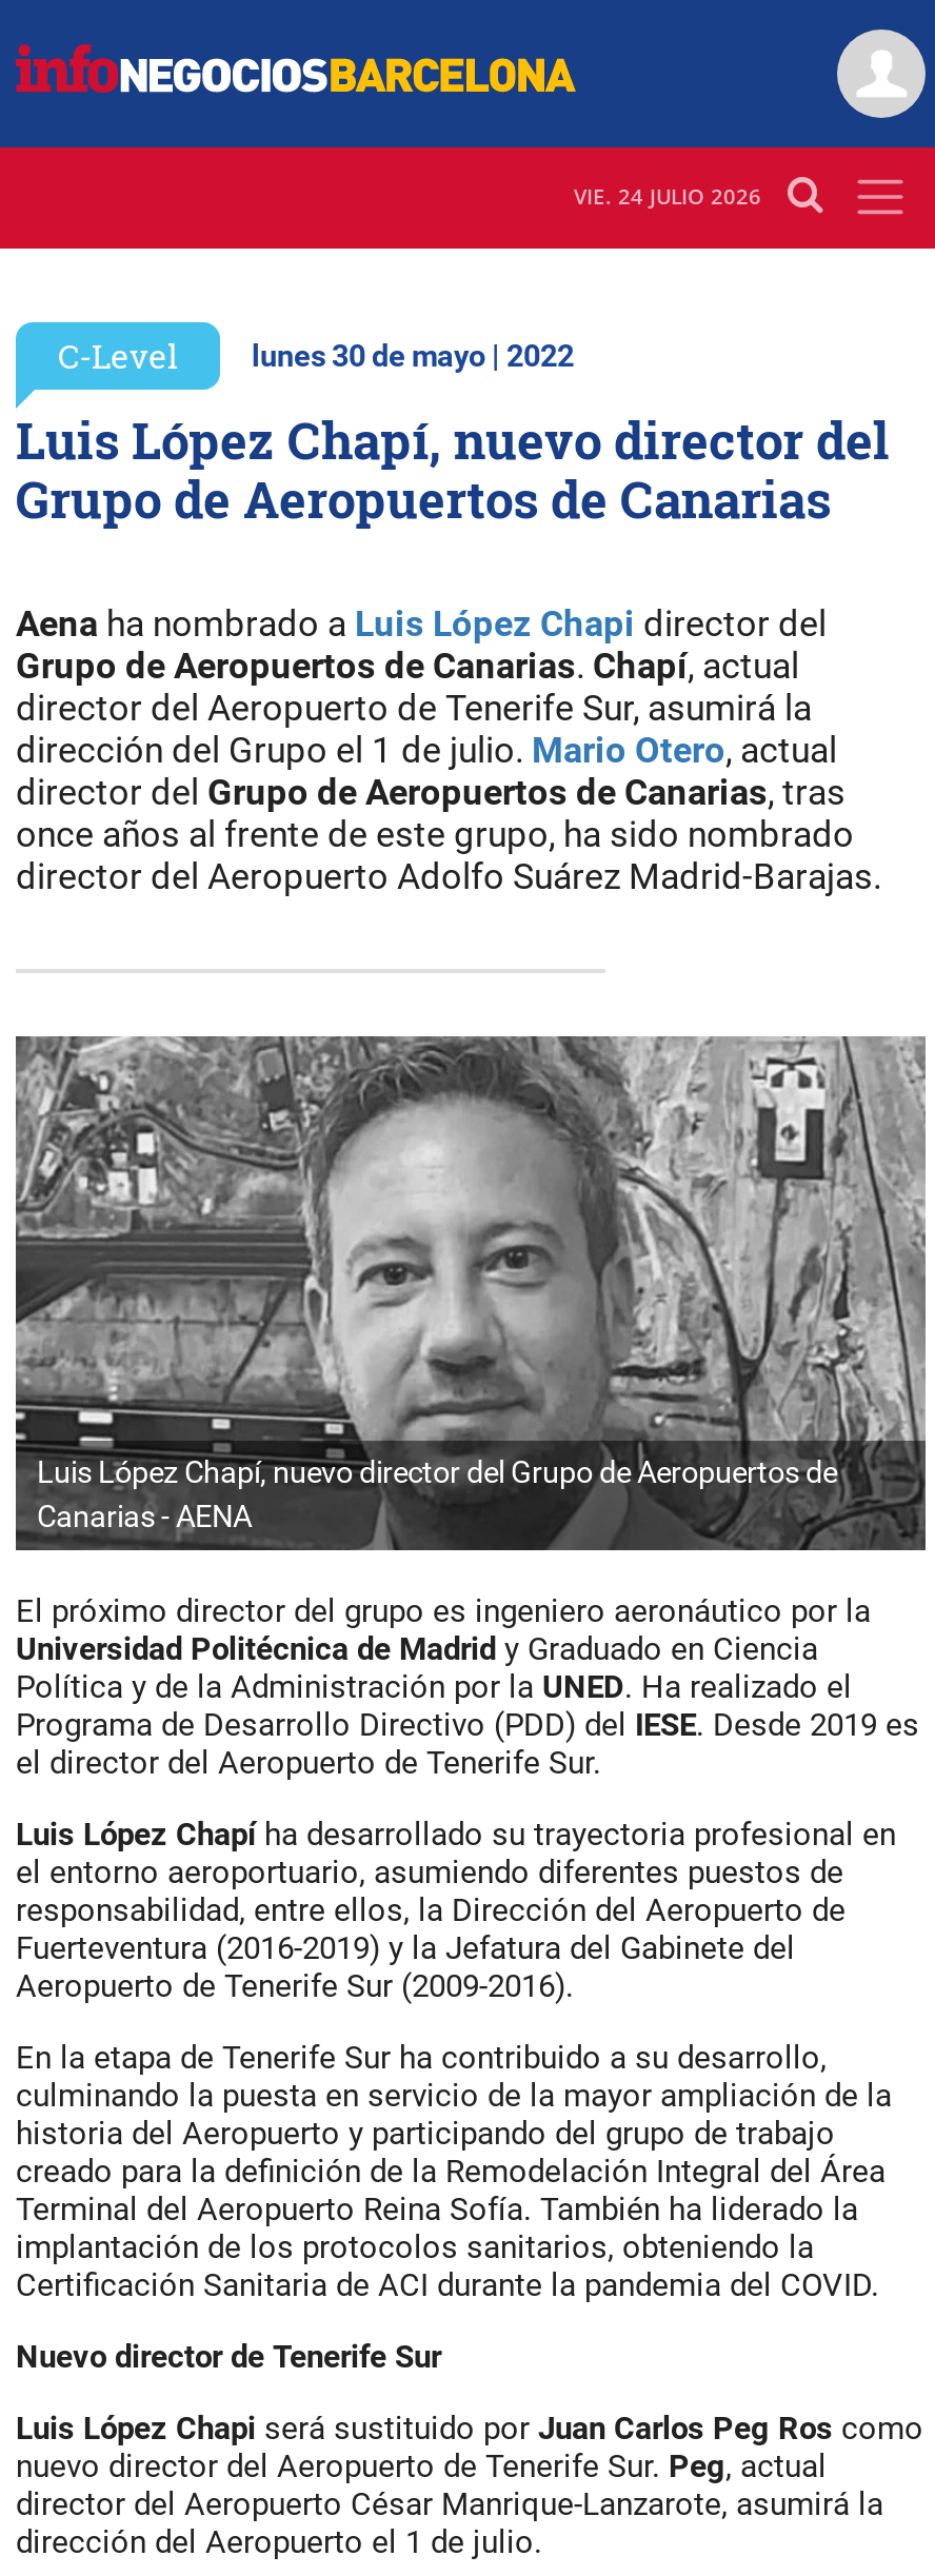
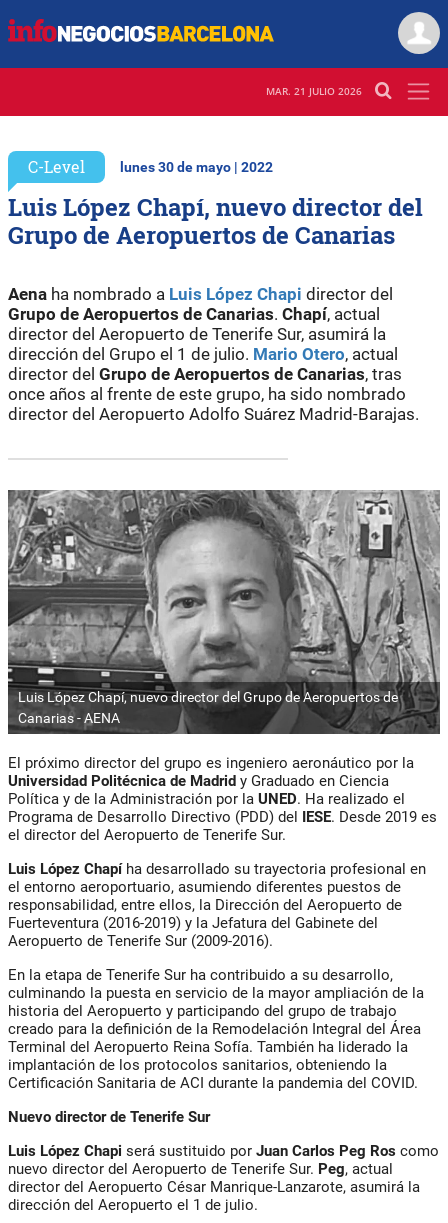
- VIE. 24 JULIO 2026
+ MAR. 21 JULIO 2026
